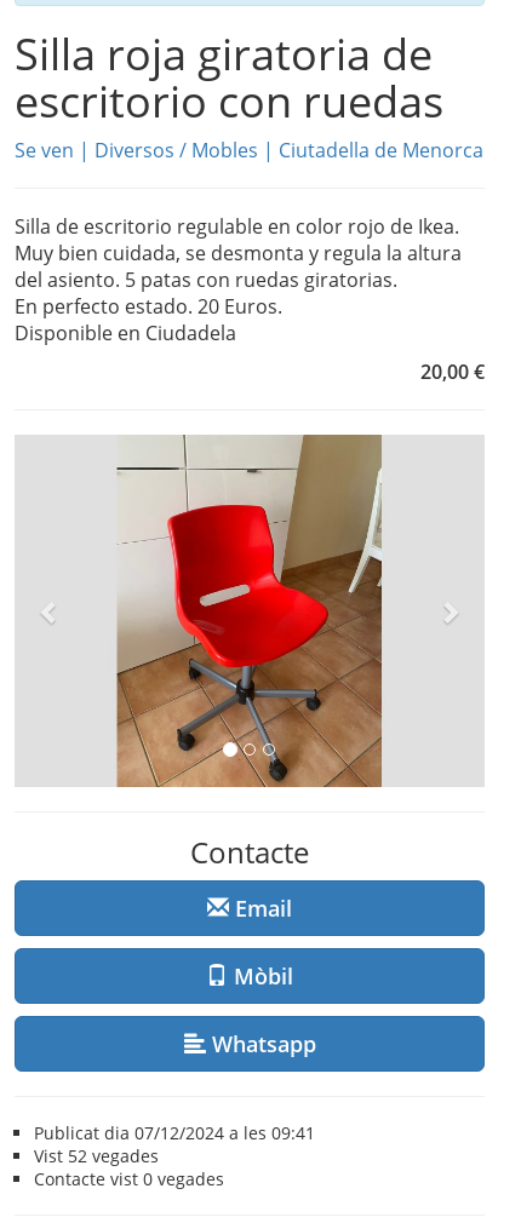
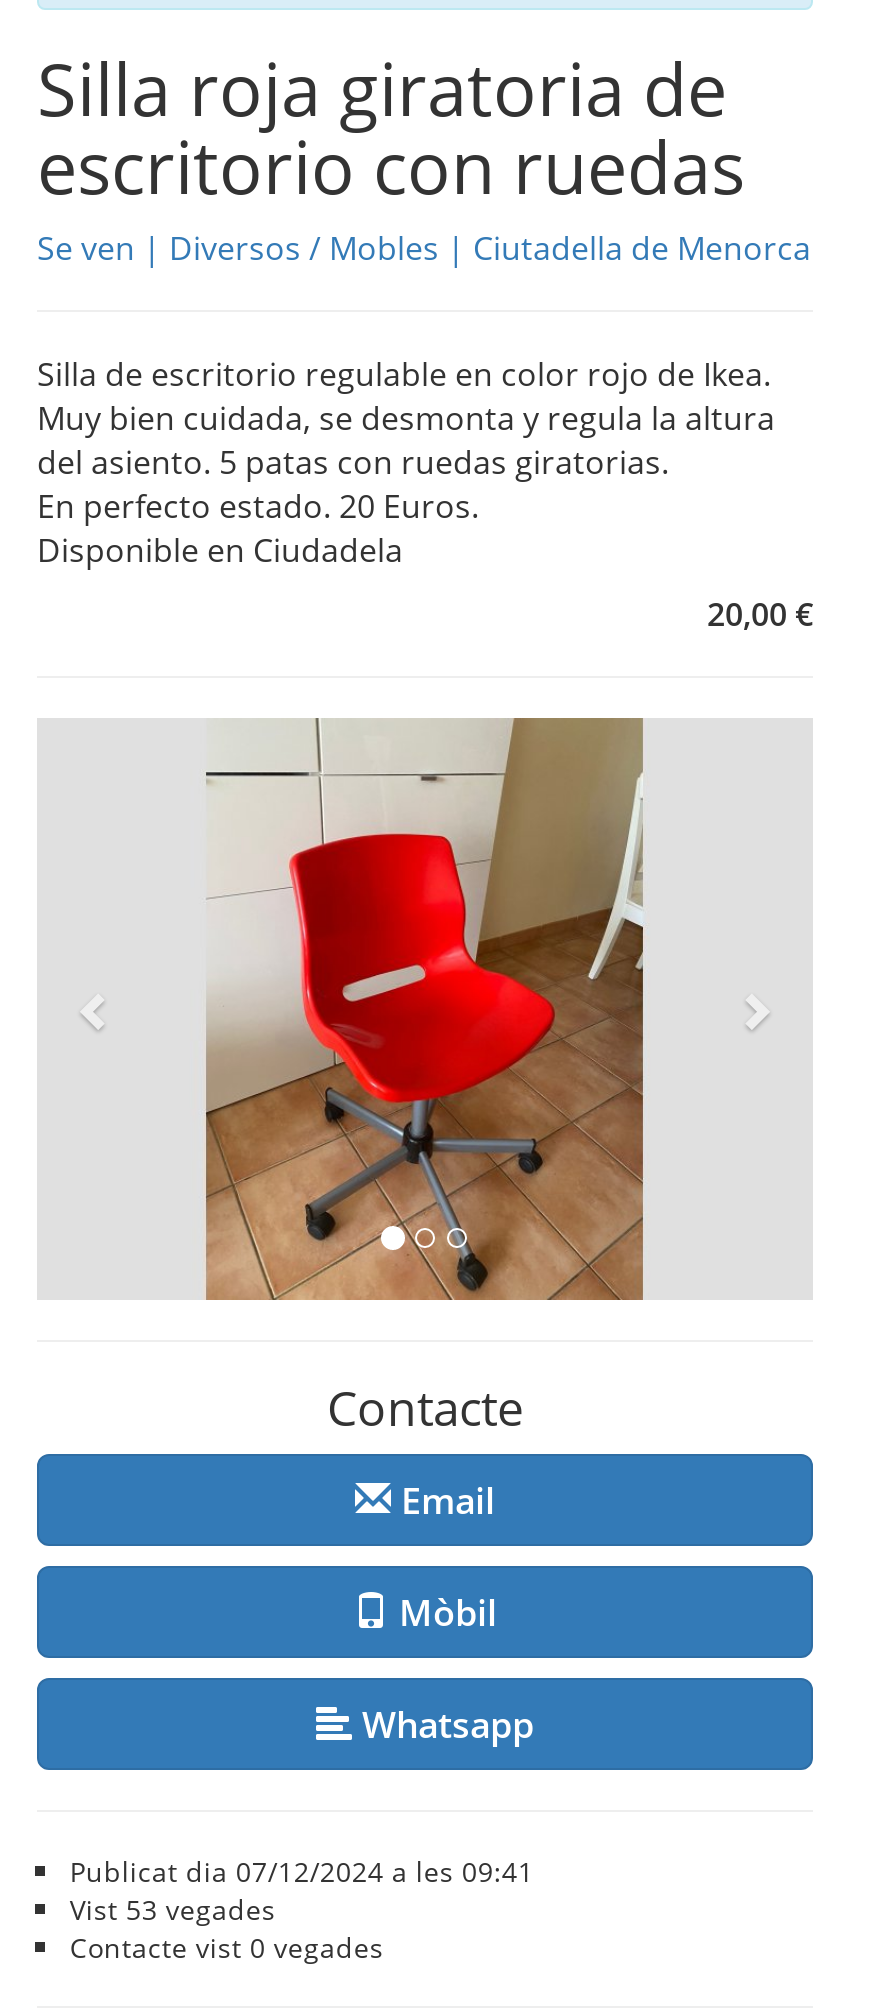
- Vist 52 vegades
+ Vist 53 vegades
